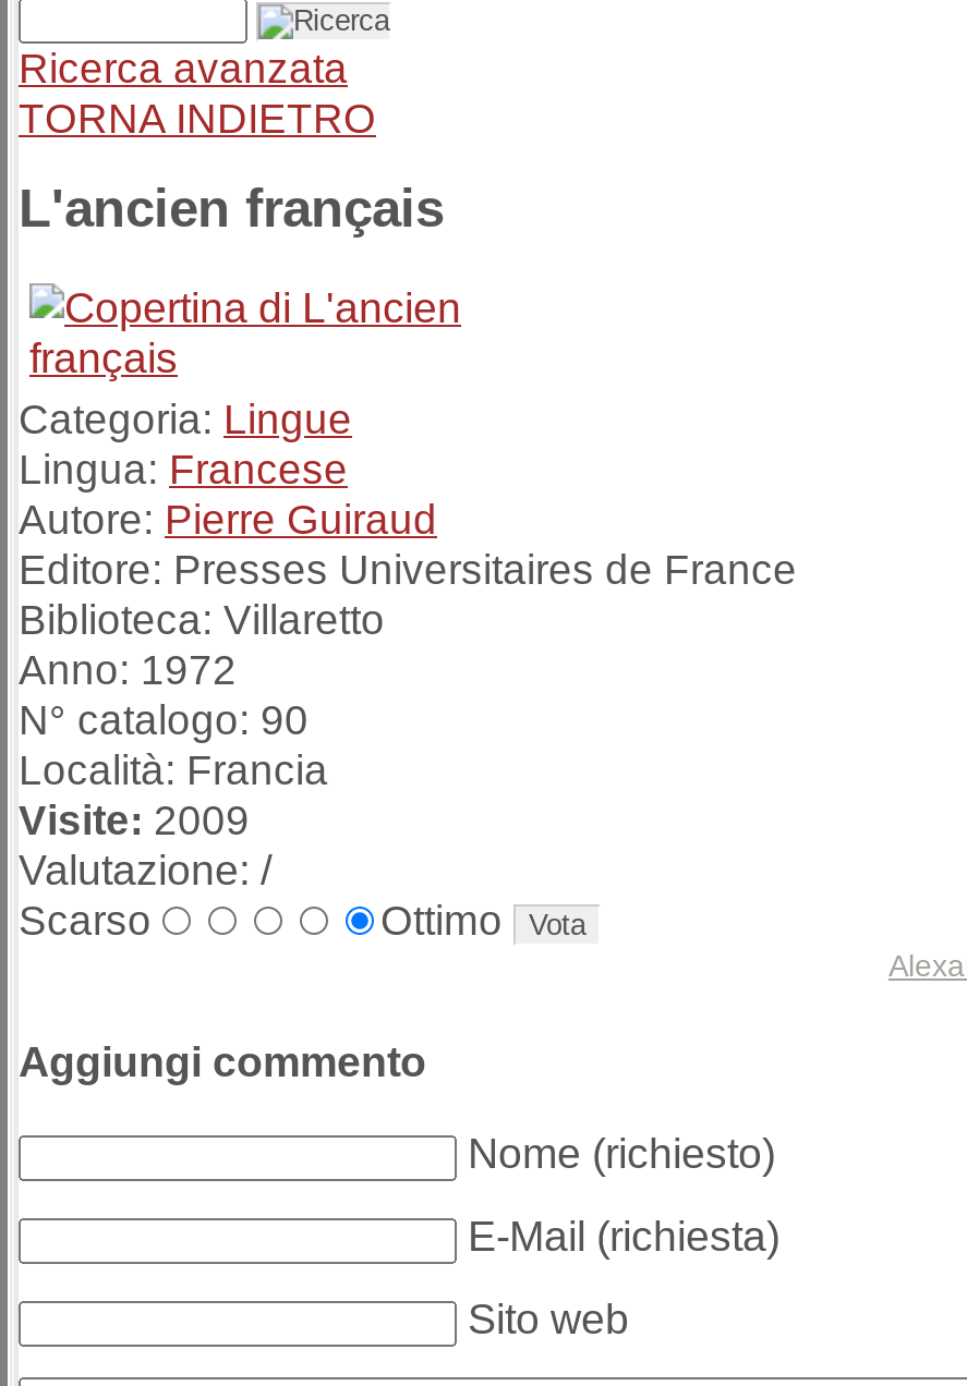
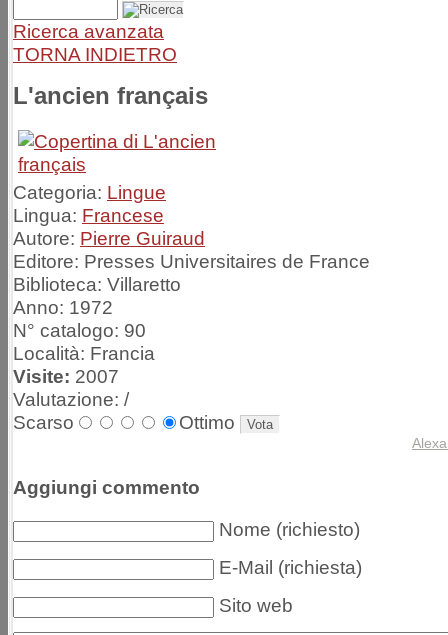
- Visite: 2009
+ Visite: 2007
